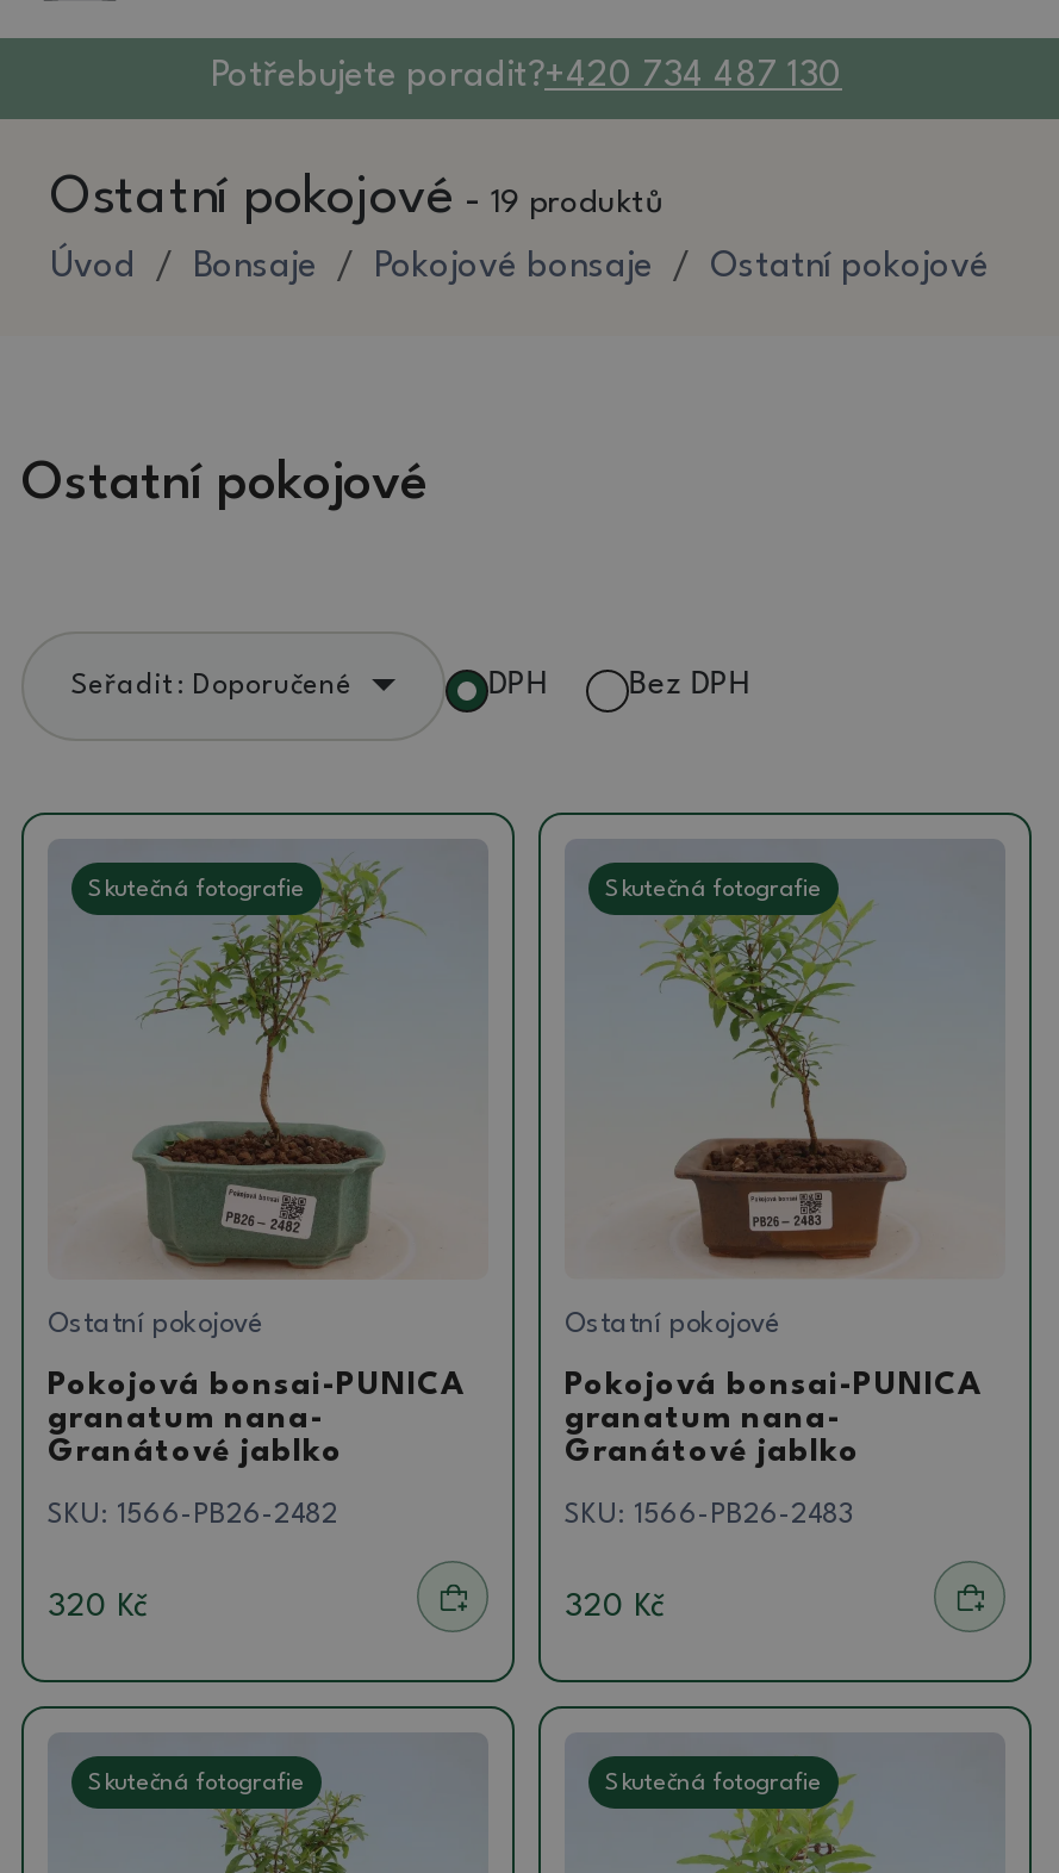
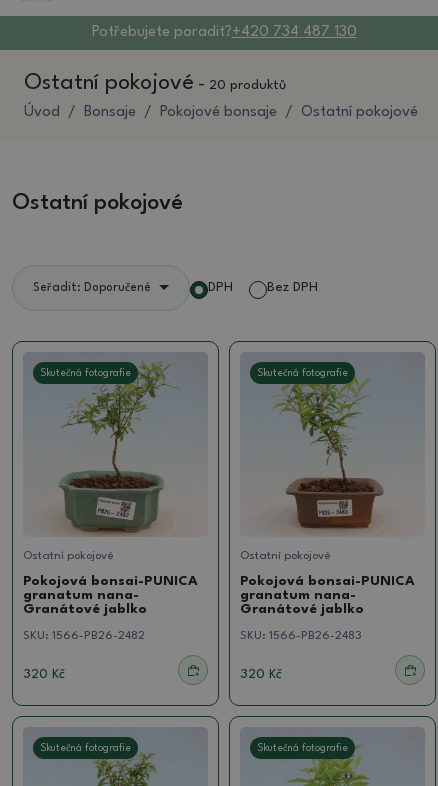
- Ostatní pokojové - 19 produktů
+ Ostatní pokojové - 20 produktů
